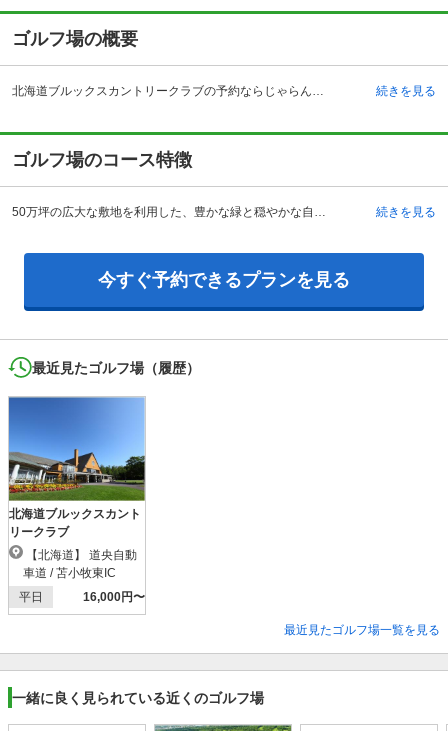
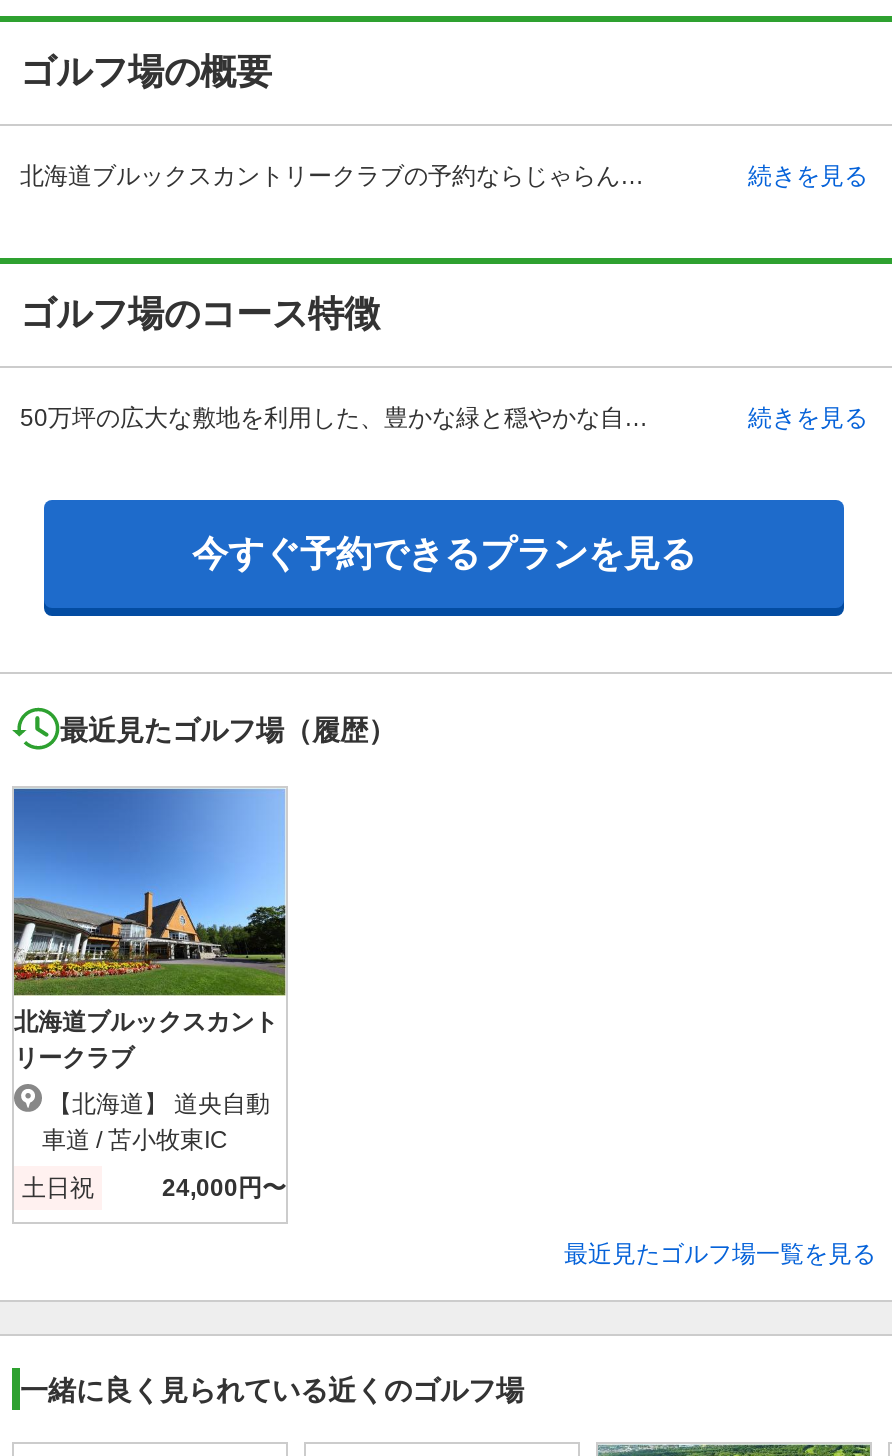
- 平日
- 16,000円〜
+ 土日祝
+ 24,000円〜
